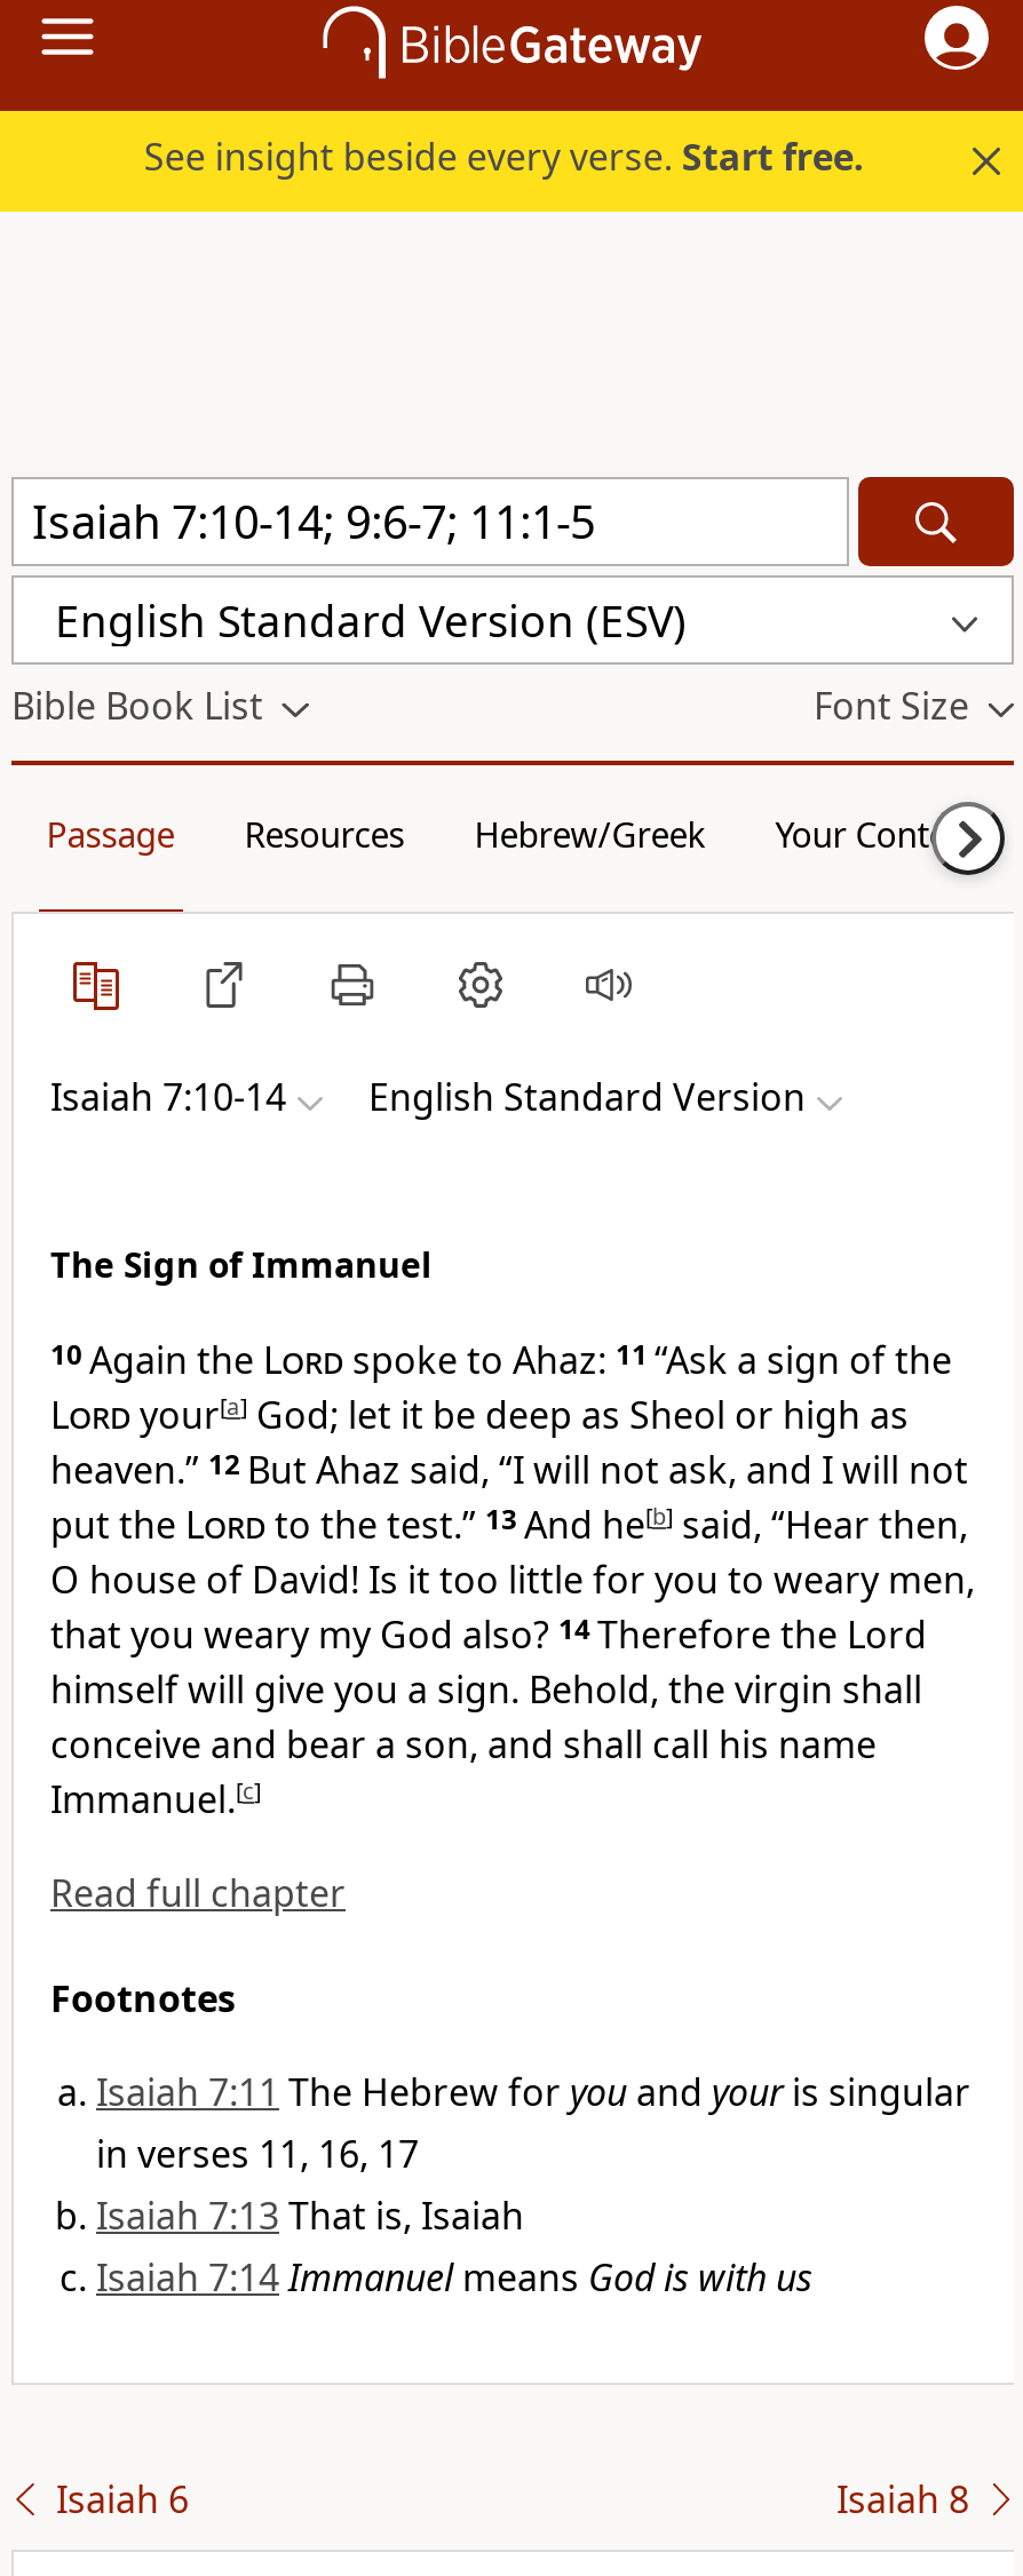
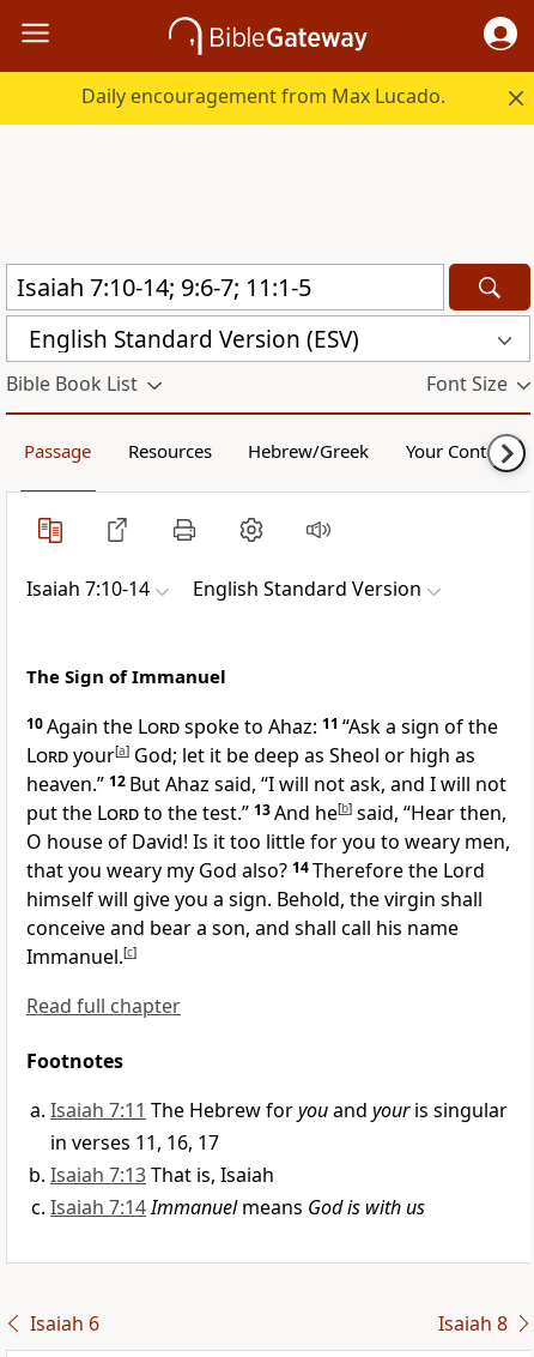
- See insight beside every verse. Start free.
+ Daily encouragement from Max Lucado.
